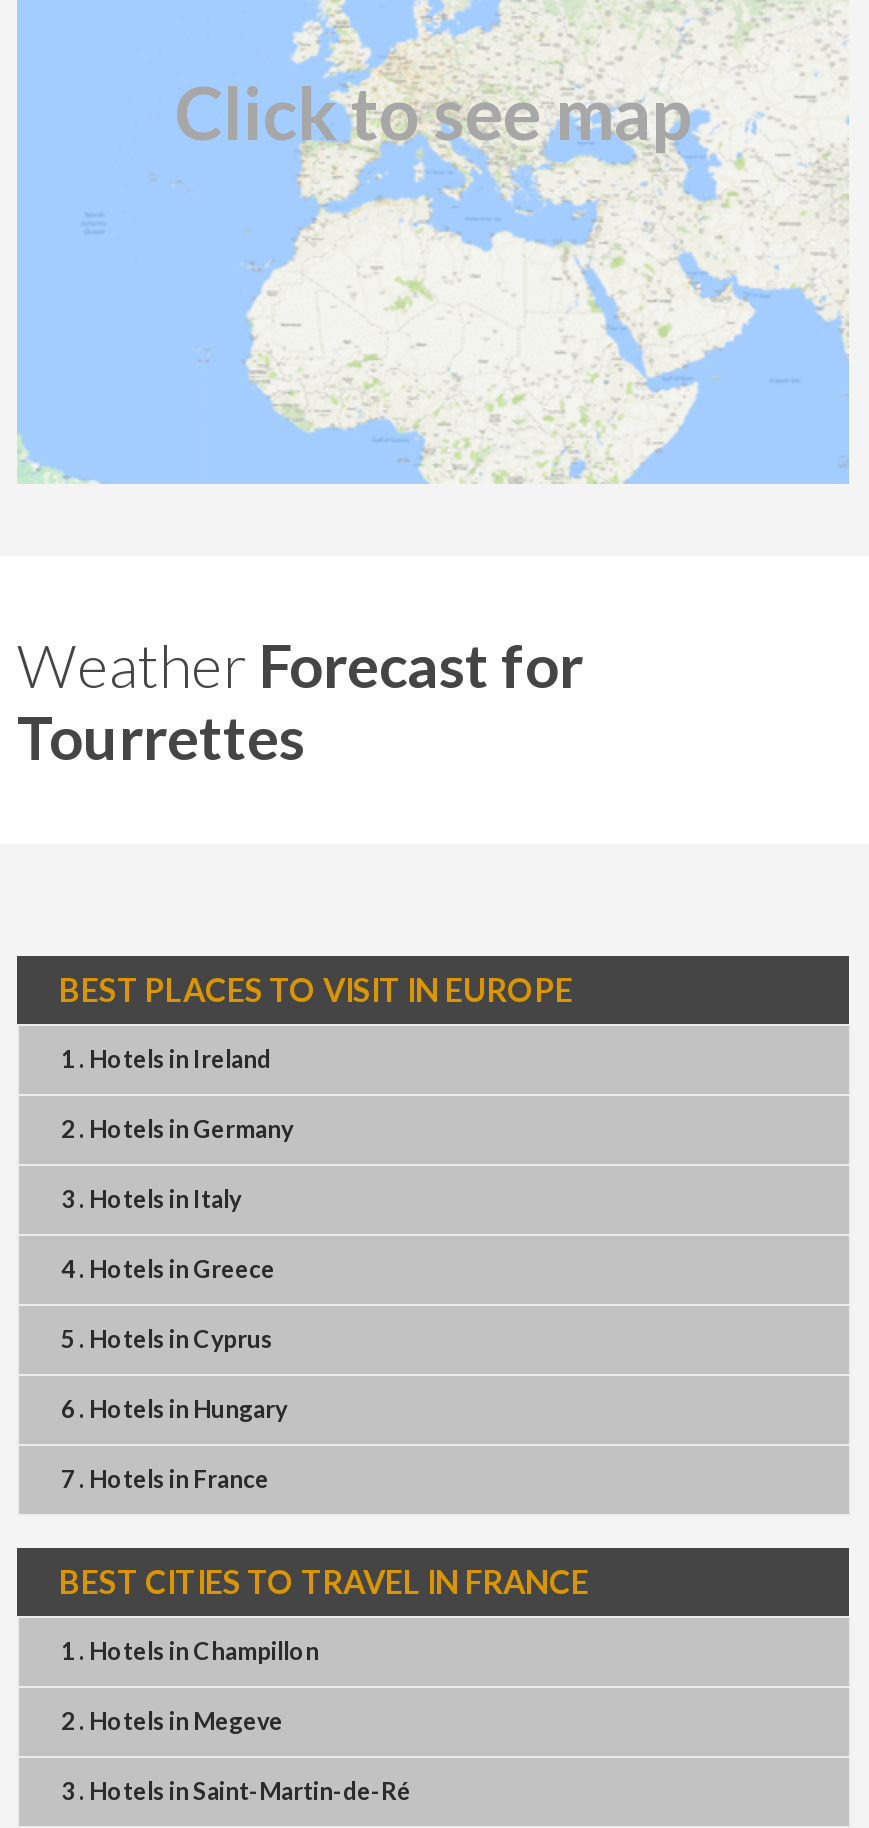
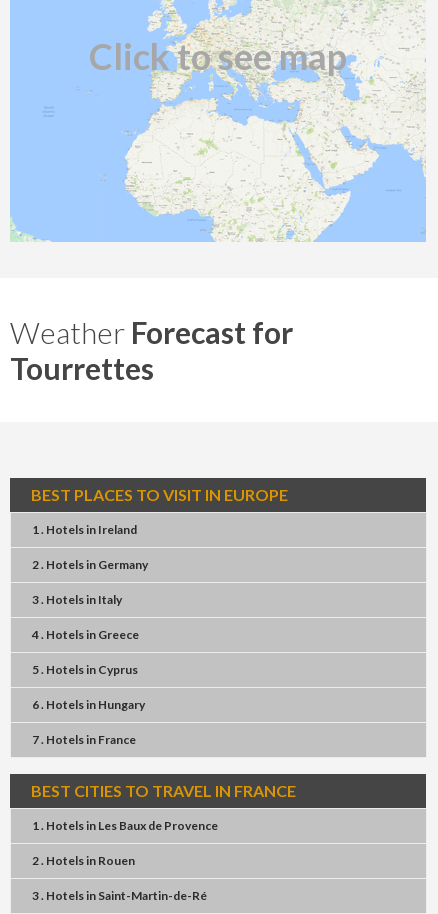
- 1 . Hotels in Champillon
+ 1 . Hotels in Les Baux de Provence

- 2 . Hotels in Megeve
+ 2 . Hotels in Rouen
